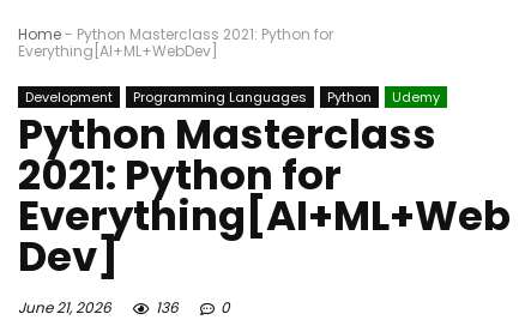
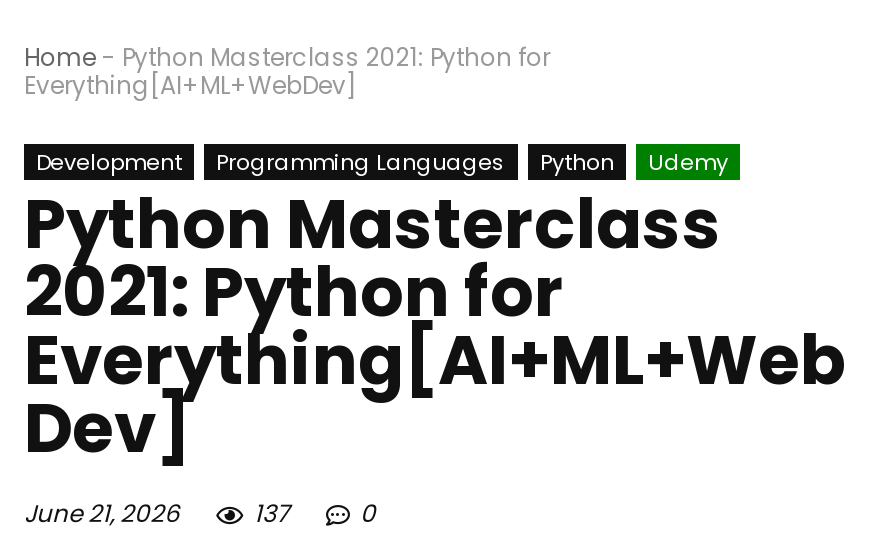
- 136
+ 137
